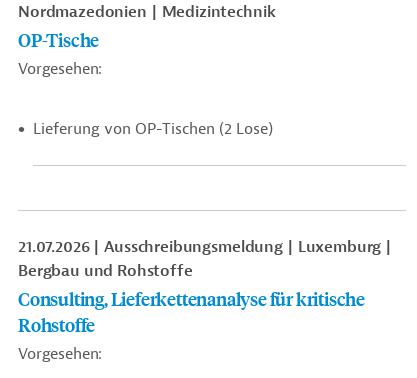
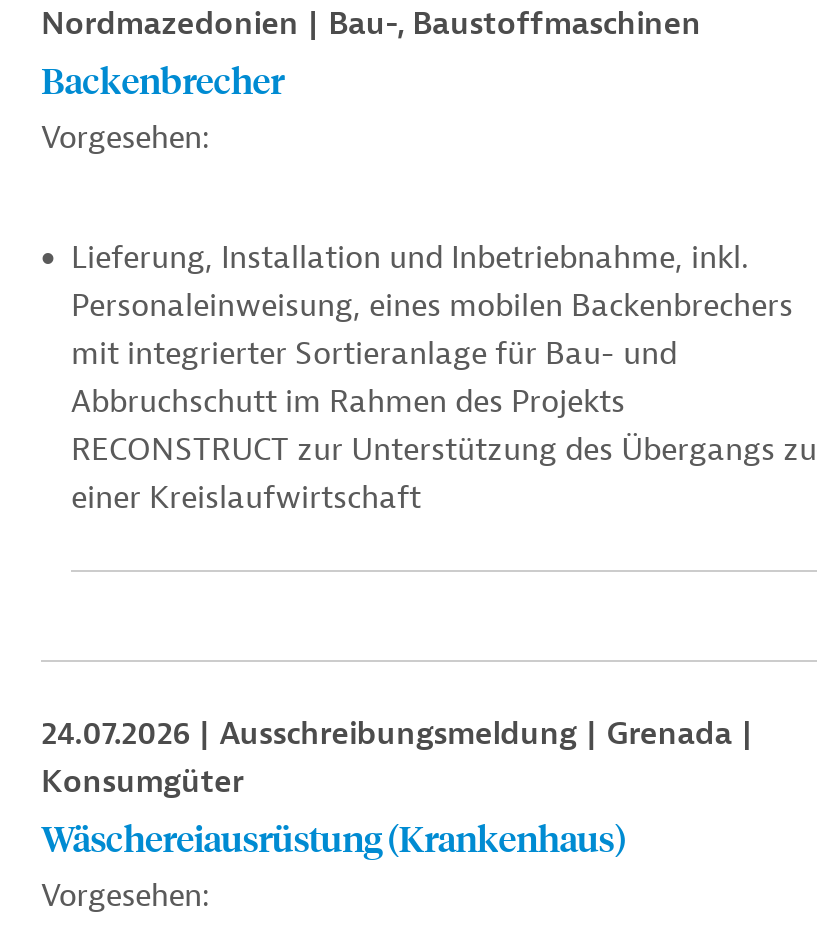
- Medizintechnik
- OP-Tische
+ Bau-, Baustoffmaschinen
+ Backenbrecher

- Lieferung von OP-Tischen (2 Lose)
+ Lieferung, Installation und Inbetriebnahme, inkl.
+ Personaleinweisung, eines mobilen Backenbrechers
+ mit integrierter Sortieranlage für Bau- und
+ Abbruchschutt im Rahmen des Projekts
+ RECONSTRUCT zur Unterstützung des Übergangs zu
+ einer Kreislaufwirtschaft

- 21.07.2026
+ 24.07.2026

- Luxemburg
- Bergbau und Rohstoffe
- Consulting, Lieferkettenanalyse für kritische
- Rohstoffe
+ Grenada
+ Konsumgüter
+ Wäschereiausrüstung (Krankenhaus)

moved down: Ausschreibungsmeldung
